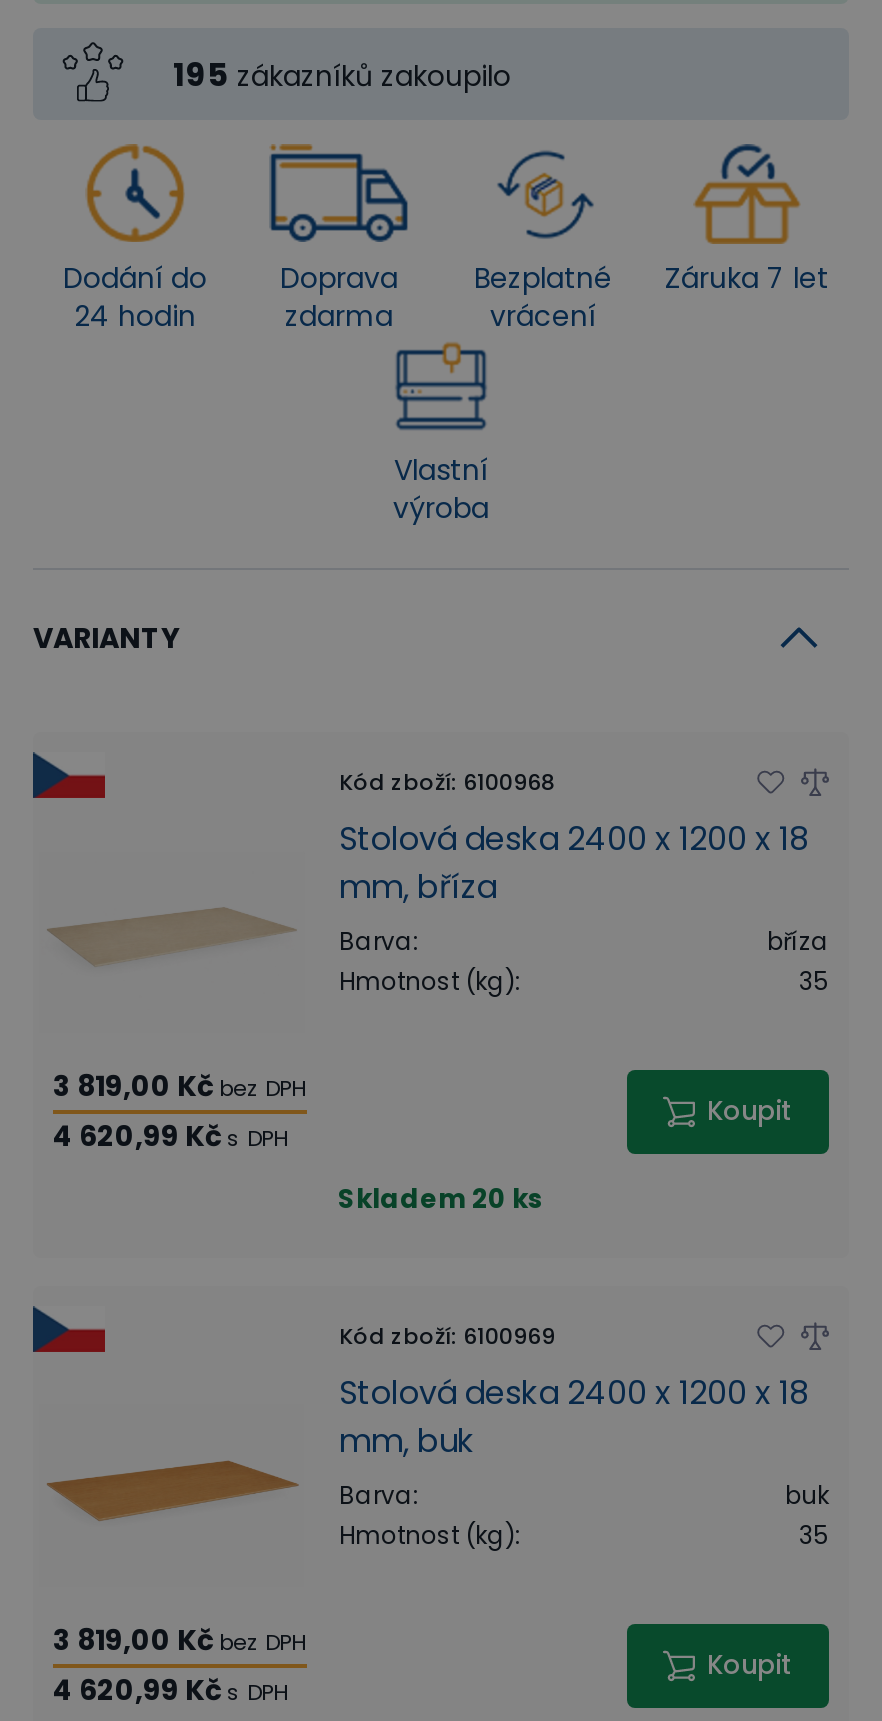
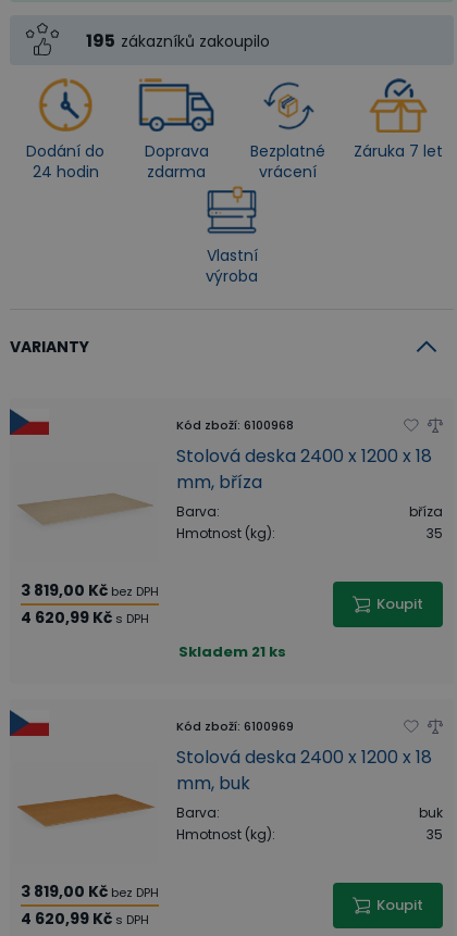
- Skladem 20 ks
+ Skladem 21 ks
